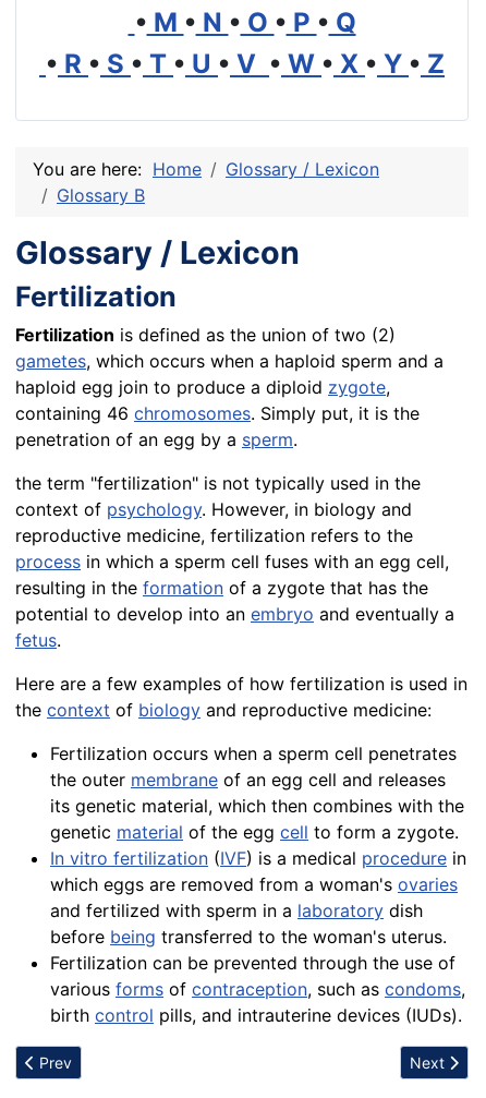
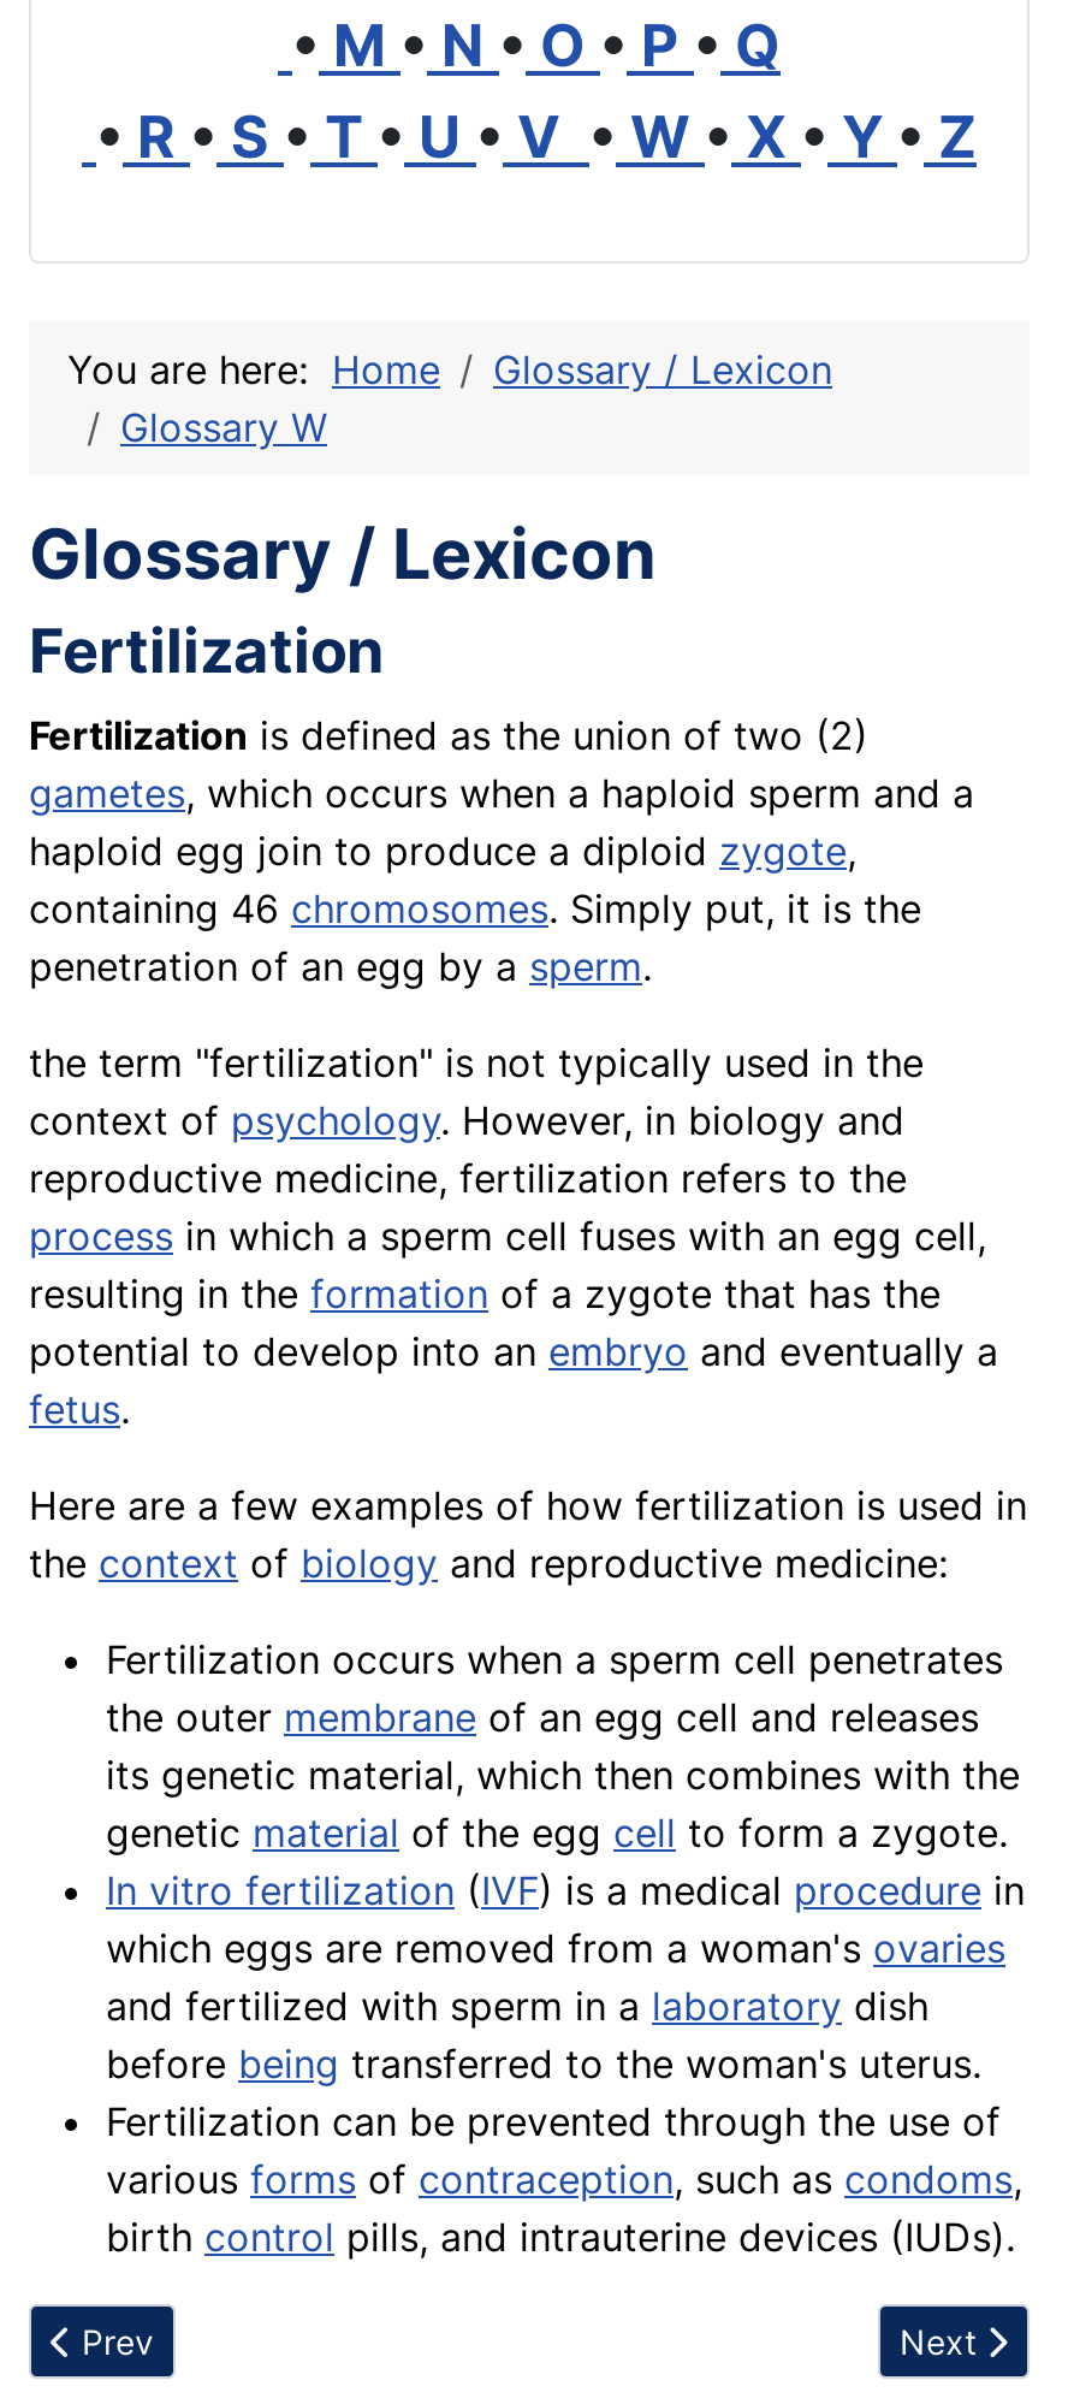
- Glossary B
+ Glossary W
